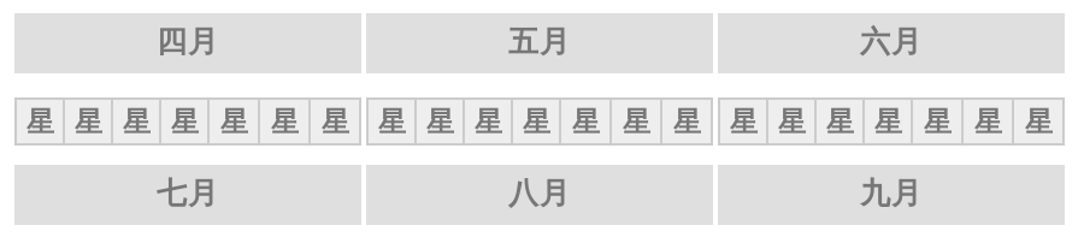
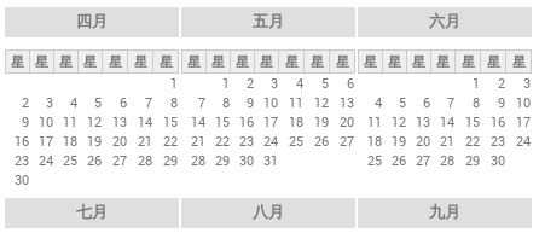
+ 1
+ 2
+ 3
+ 4
+ 5
+ 6
+ 7
+ 8
+ 9 10 11 12 13 14 15
+ 16 17 18 19 20 21 22
+ 23 24 25 26 27 28 29
+ 30

+ 1
+ 2
+ 3
+ 4
+ 5
+ 6
+ 7
+ 8
+ 9 10 11 12 13
+ 14 15 16 17 18 19 20
+ 21 22 23 24 25 26 27
+ 28 29 30 31

+ 1
+ 2
+ 3
+ 4
+ 5
+ 6
+ 7
+ 8
+ 9 10
+ 11 12 13 14 15 16 17
+ 18 19 20 21 22 23 24
+ 25 26 27 28 29 30
